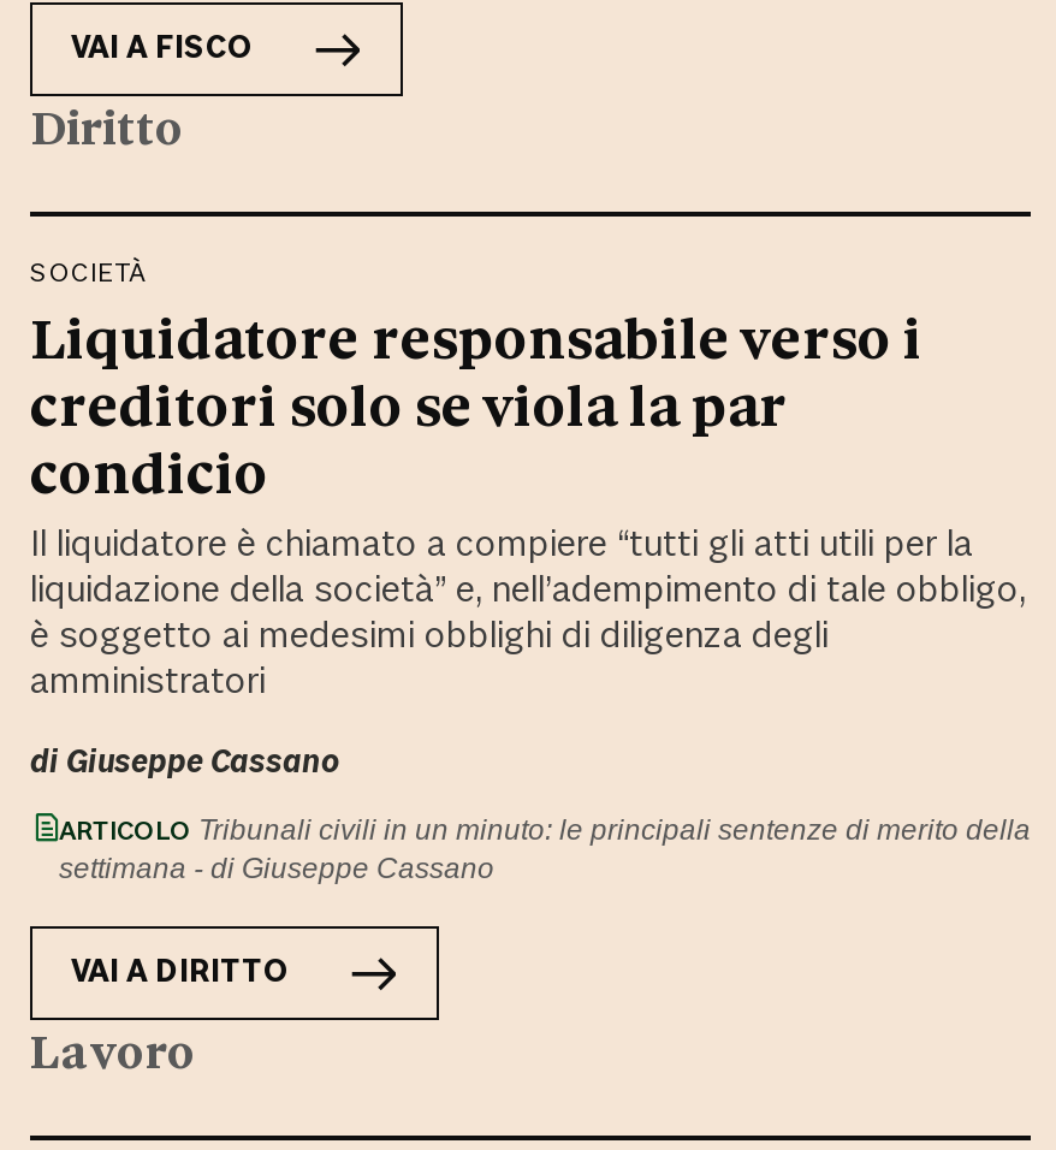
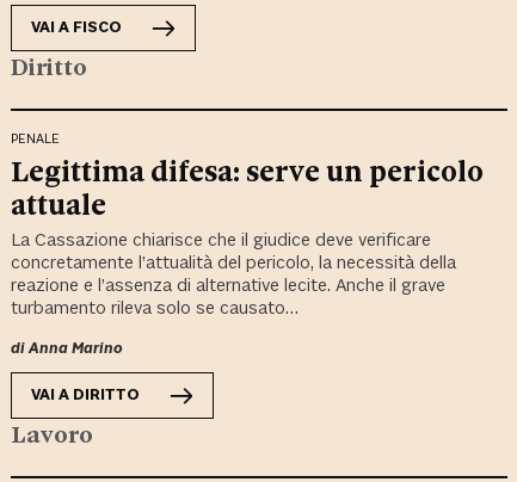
- SOCIETÀ
- Liquidatore responsabile verso i
- creditori solo se viola la par
- condicio
- Il liquidatore è chiamato a compiere “tutti gli atti utili per la
- liquidazione della società” e, nell’adempimento di tale obbligo,
- è soggetto ai medesimi obblighi di diligenza degli
- amministratori
- di Giuseppe Cassano
- ARTICOLO Tribunali civili in un minuto: le principali sentenze di merito della
- settimana - di Giuseppe Cassano
+ PENALE
+ Legittima difesa: serve un pericolo
+ attuale
+ La Cassazione chiarisce che il giudice deve verificare
+ concretamente l’attualità del pericolo, la necessità della
+ reazione e l’assenza di alternative lecite. Anche il grave
+ turbamento rileva solo se causato…
+ di Anna Marino
